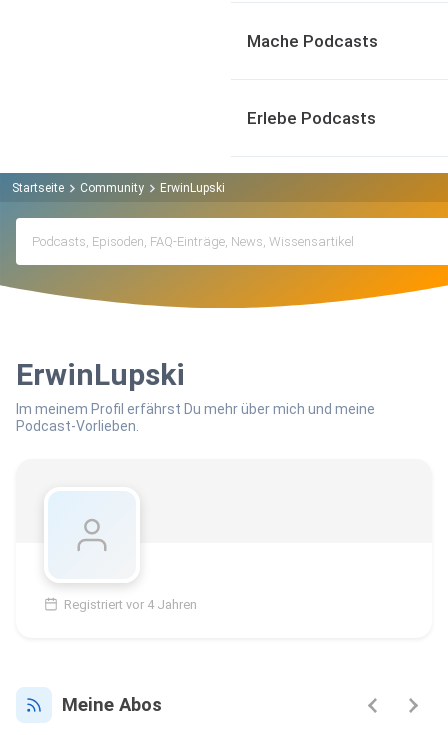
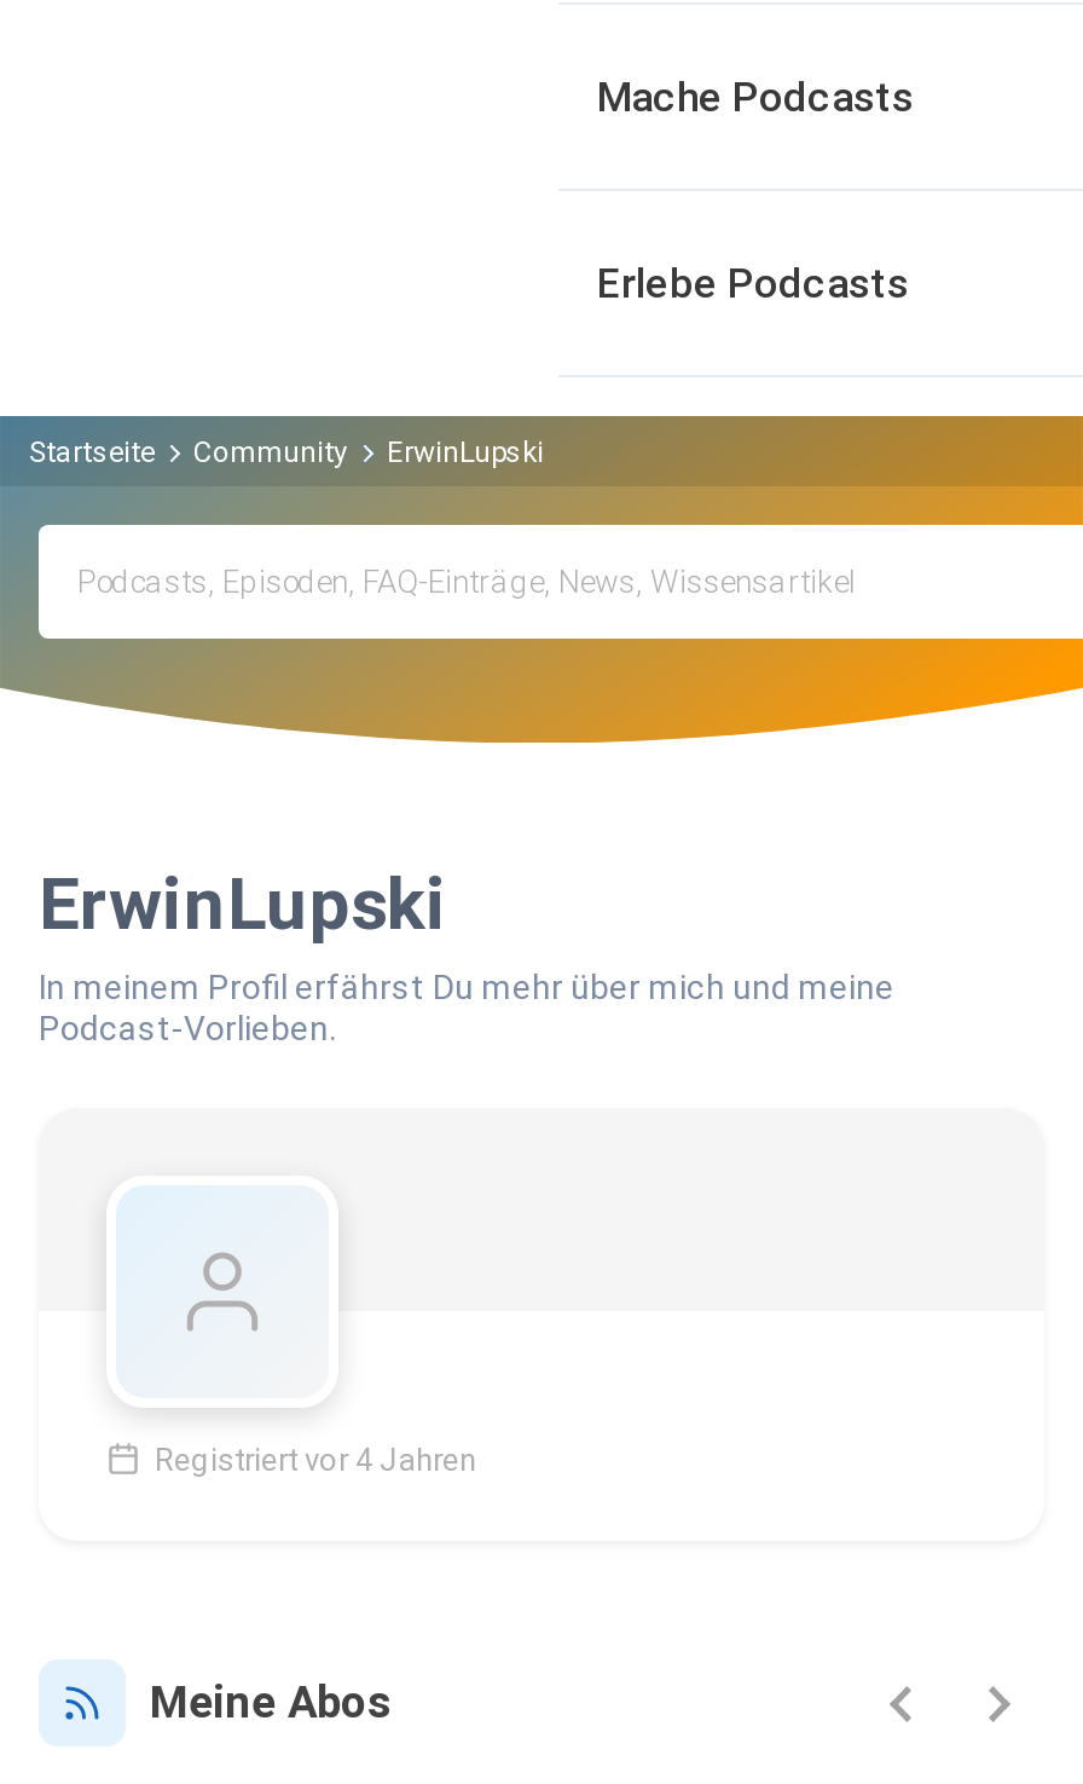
- Im meinem Profil erfährst Du mehr über mich und meine
+ In meinem Profil erfährst Du mehr über mich und meine
